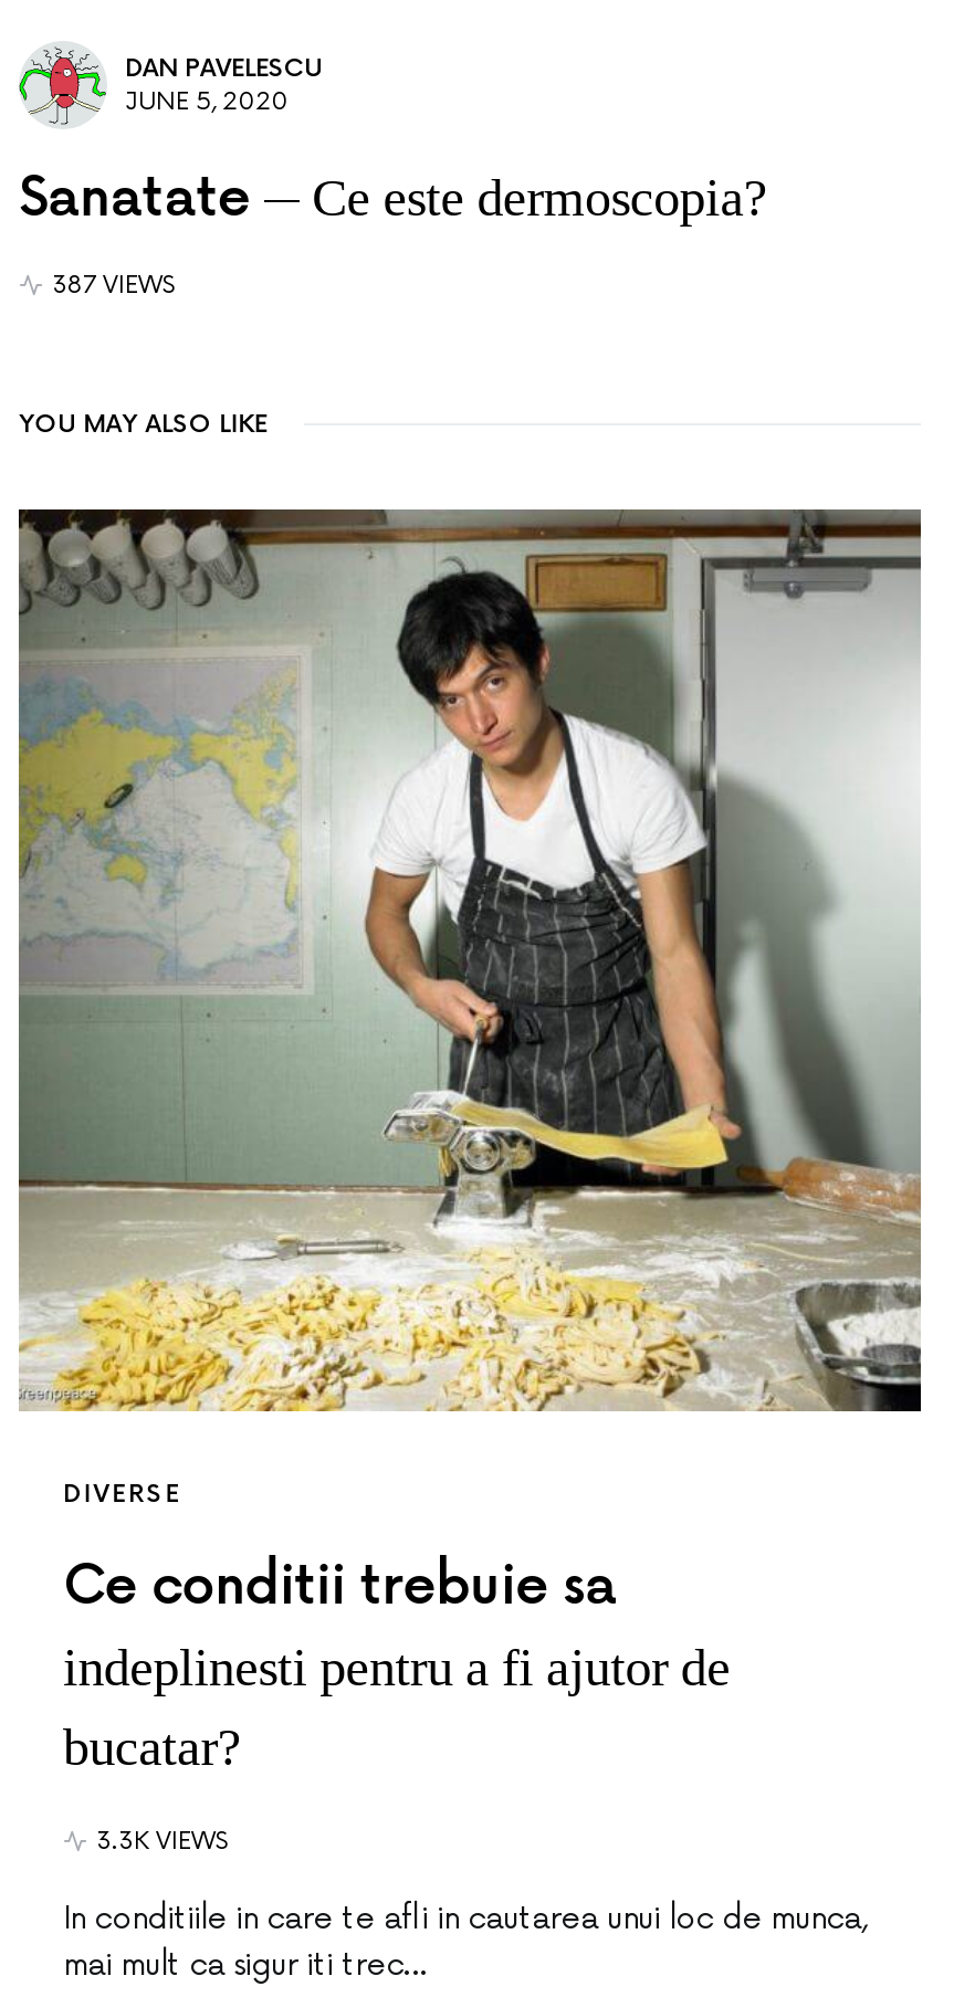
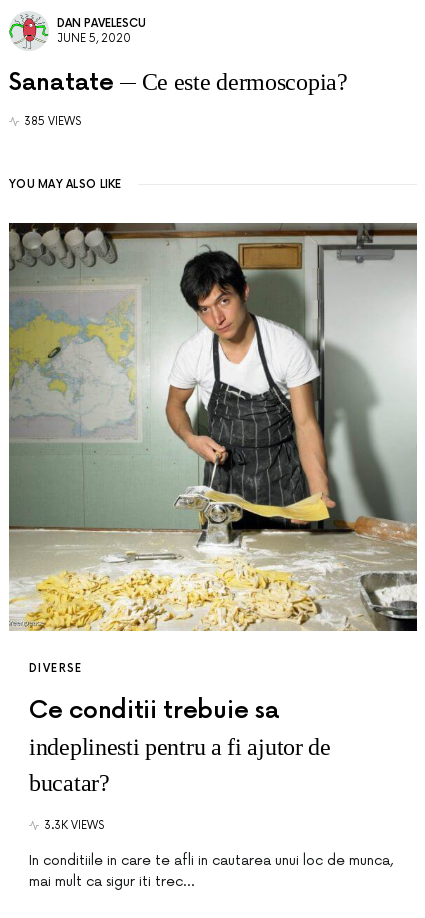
- 387 VIEWS
+ 385 VIEWS
